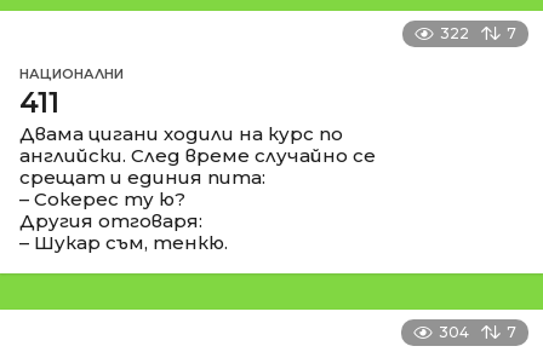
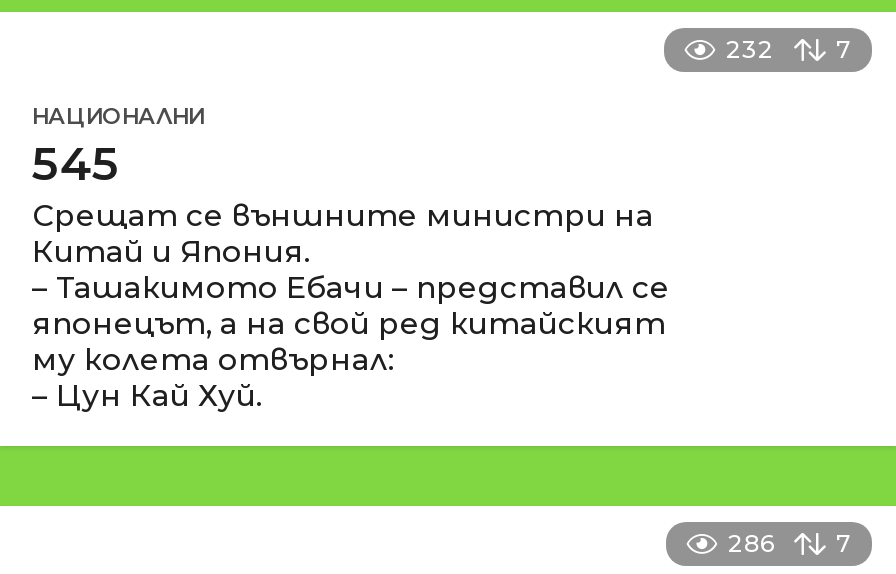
- 322
+ 232

- 411
- Двама цигани ходили на курс по
- английски. След време случайно се
- срещат и единия пита:
- – Сокерес ту ю?
- Другия отговаря:
- – Шукар съм, тенкю.
+ 545
+ Срещат се външните министри на
+ Китай и Япония.
+ – Ташакимото Ебачи – представил се
+ японецът, а на свой ред китайският
+ му колета отвърнал:
+ – Цун Кай Хуй.

- 304
+ 286
